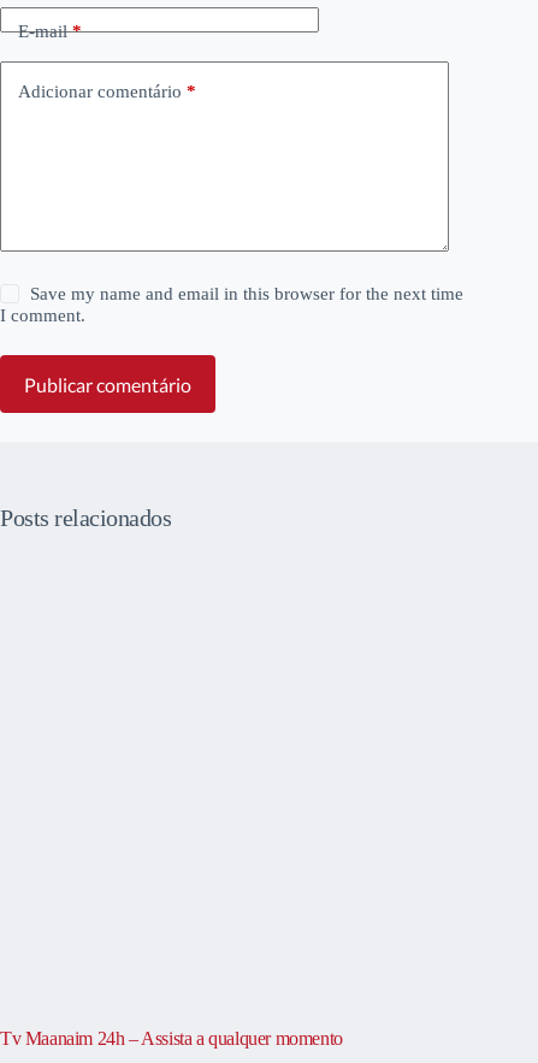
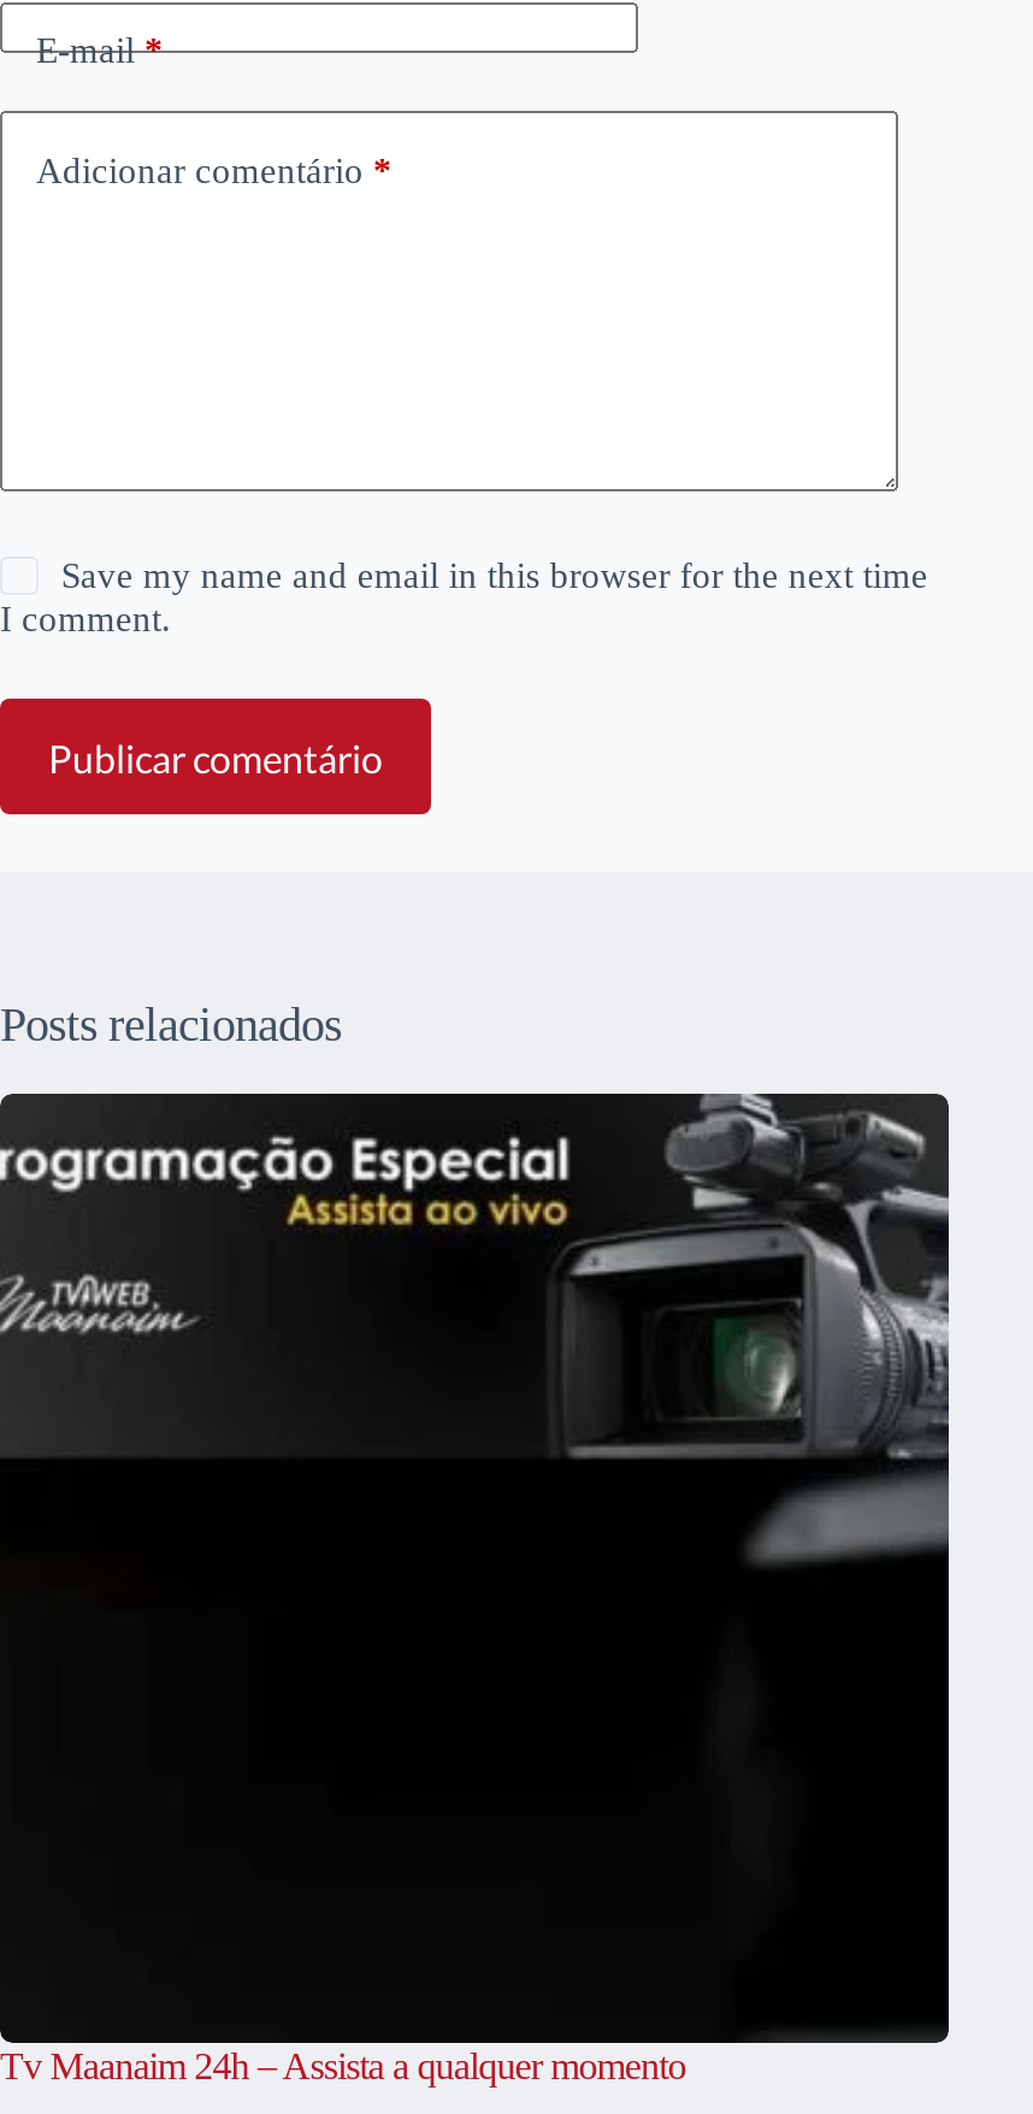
+ [image]
